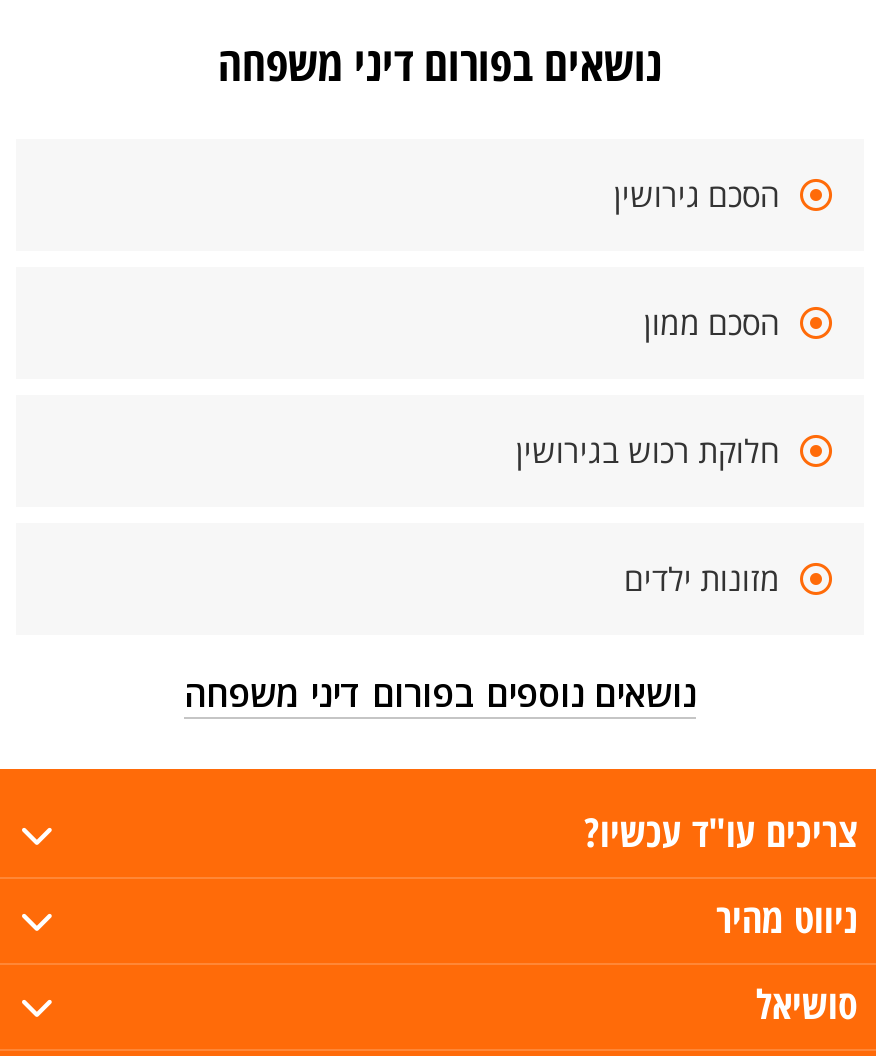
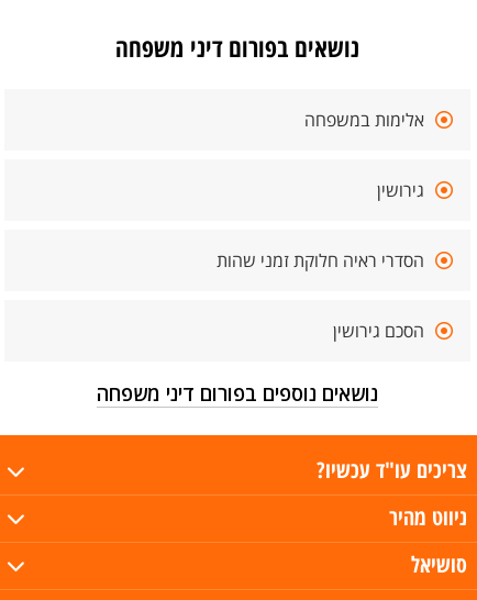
+ אלימות במשפחה
+ גירושין
+ הסדרי ראיה חלוקת זמני שהות

moved down: הסכם גירושין

- הסכם ממון
- חלוקת רכוש בגירושין
- מזונות ילדים
